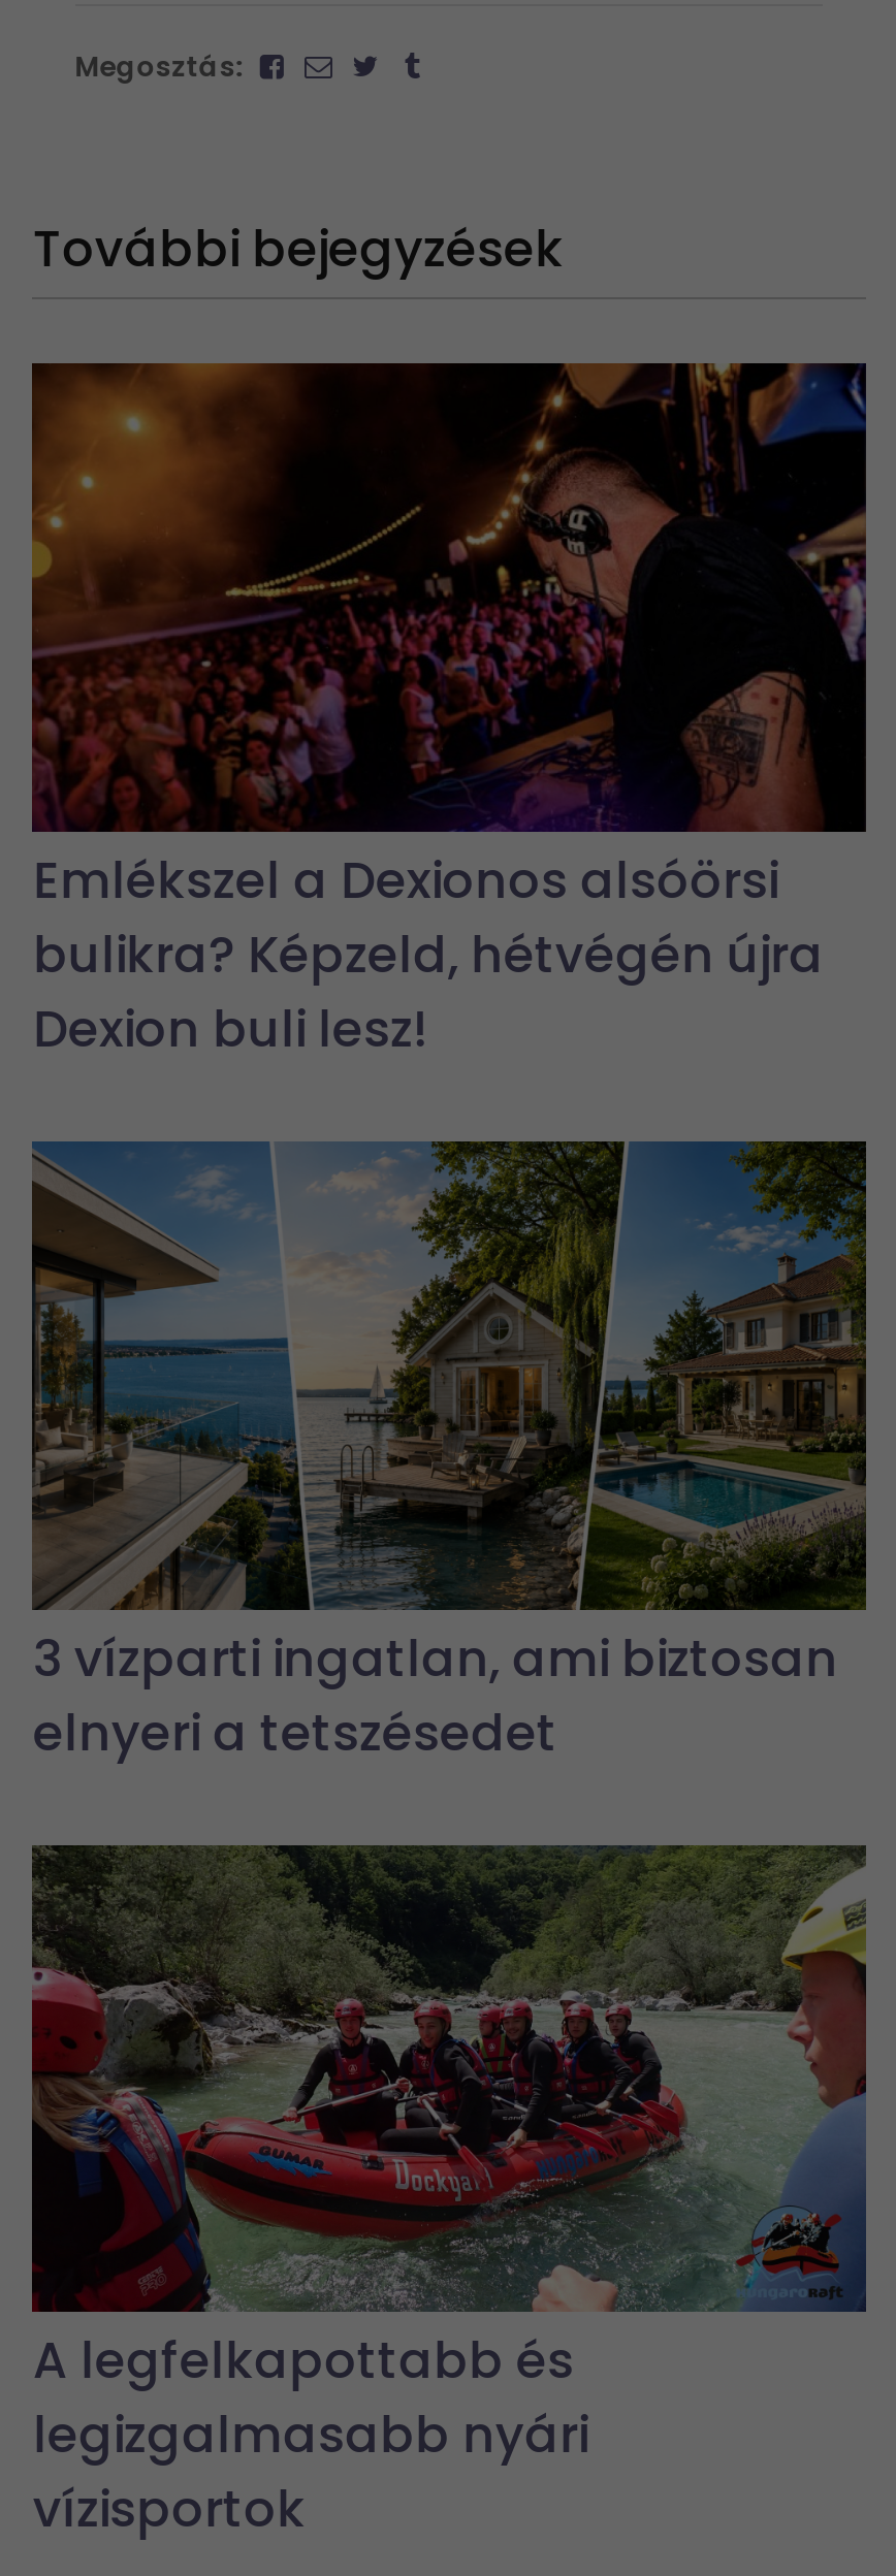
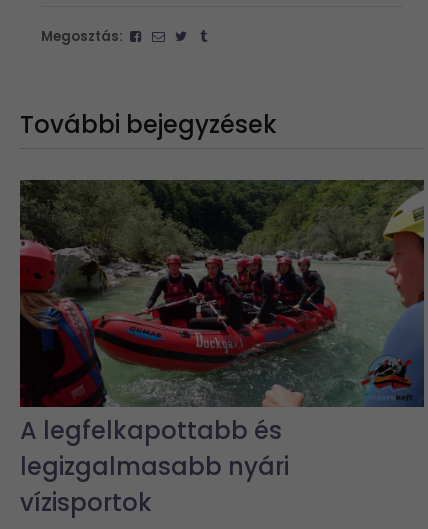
- [image]
- Emlékszel a Dexionos alsóörsi
- bulikra? Képzeld, hétvégén újra
- Dexion buli lesz!

- [image]
- 3 vízparti ingatlan, ami biztosan
- elnyeri a tetszésedet
